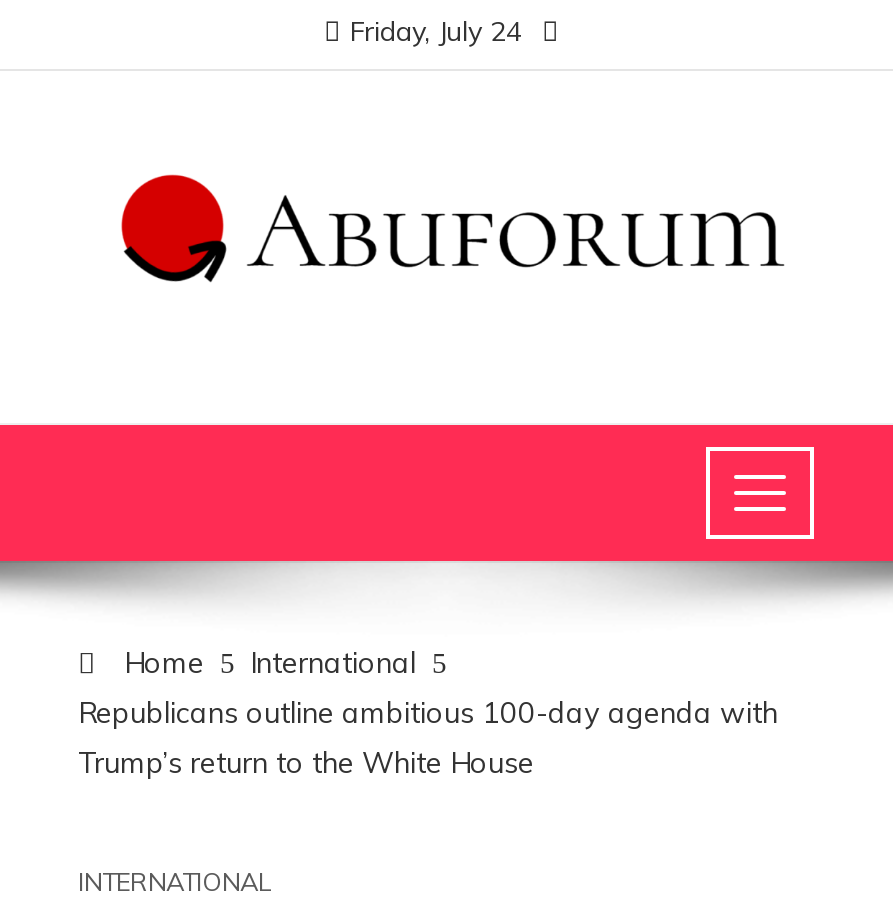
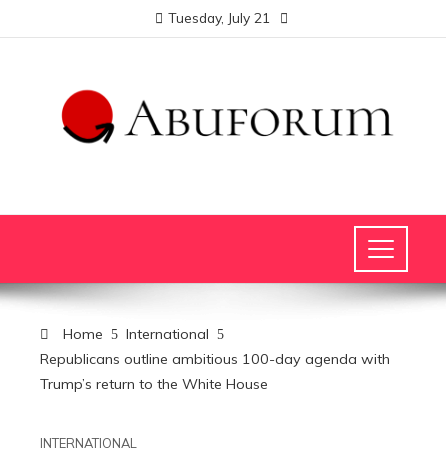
- Friday, July 24
+ Tuesday, July 21
